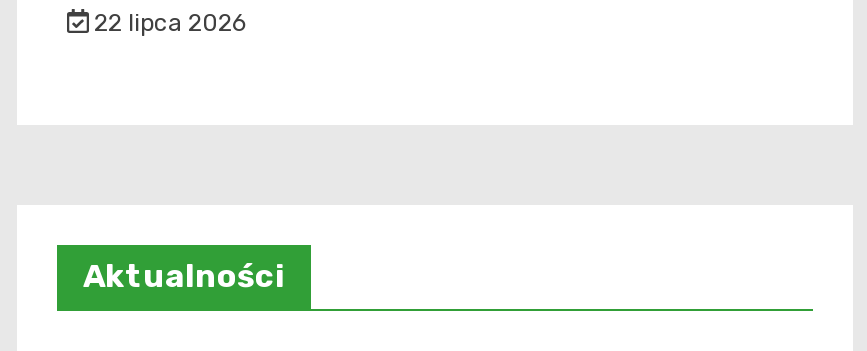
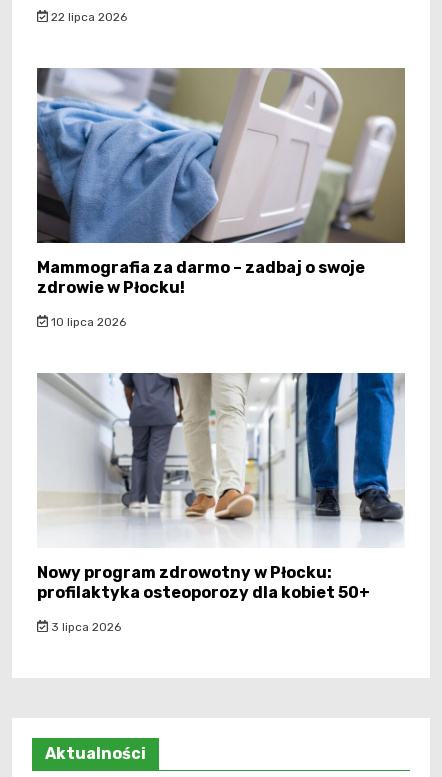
+ [image]
+ Mammografia za darmo – zadbaj o swoje
+ zdrowie w Płocku!
+ 10 lipca 2026

+ [image]
+ Nowy program zdrowotny w Płocku:
+ profilaktyka osteoporozy dla kobiet 50+
+ 3 lipca 2026
